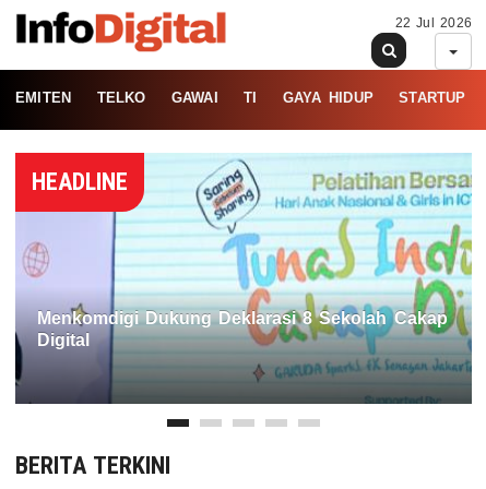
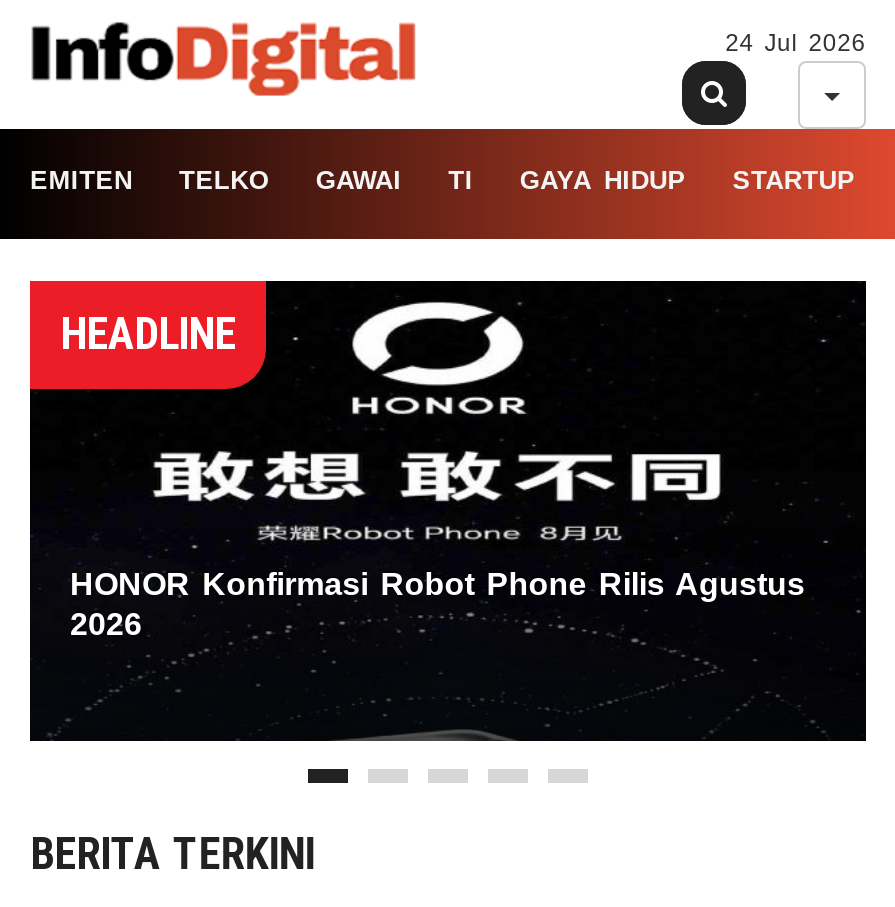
- 22 Jul 2026
+ 24 Jul 2026

- [image]
- Menkomdigi Dukung Deklarasi 8 Sekolah Cakap
- Digital
+ [image]
+ HONOR Konfirmasi Robot Phone Rilis Agustus
+ 2026
